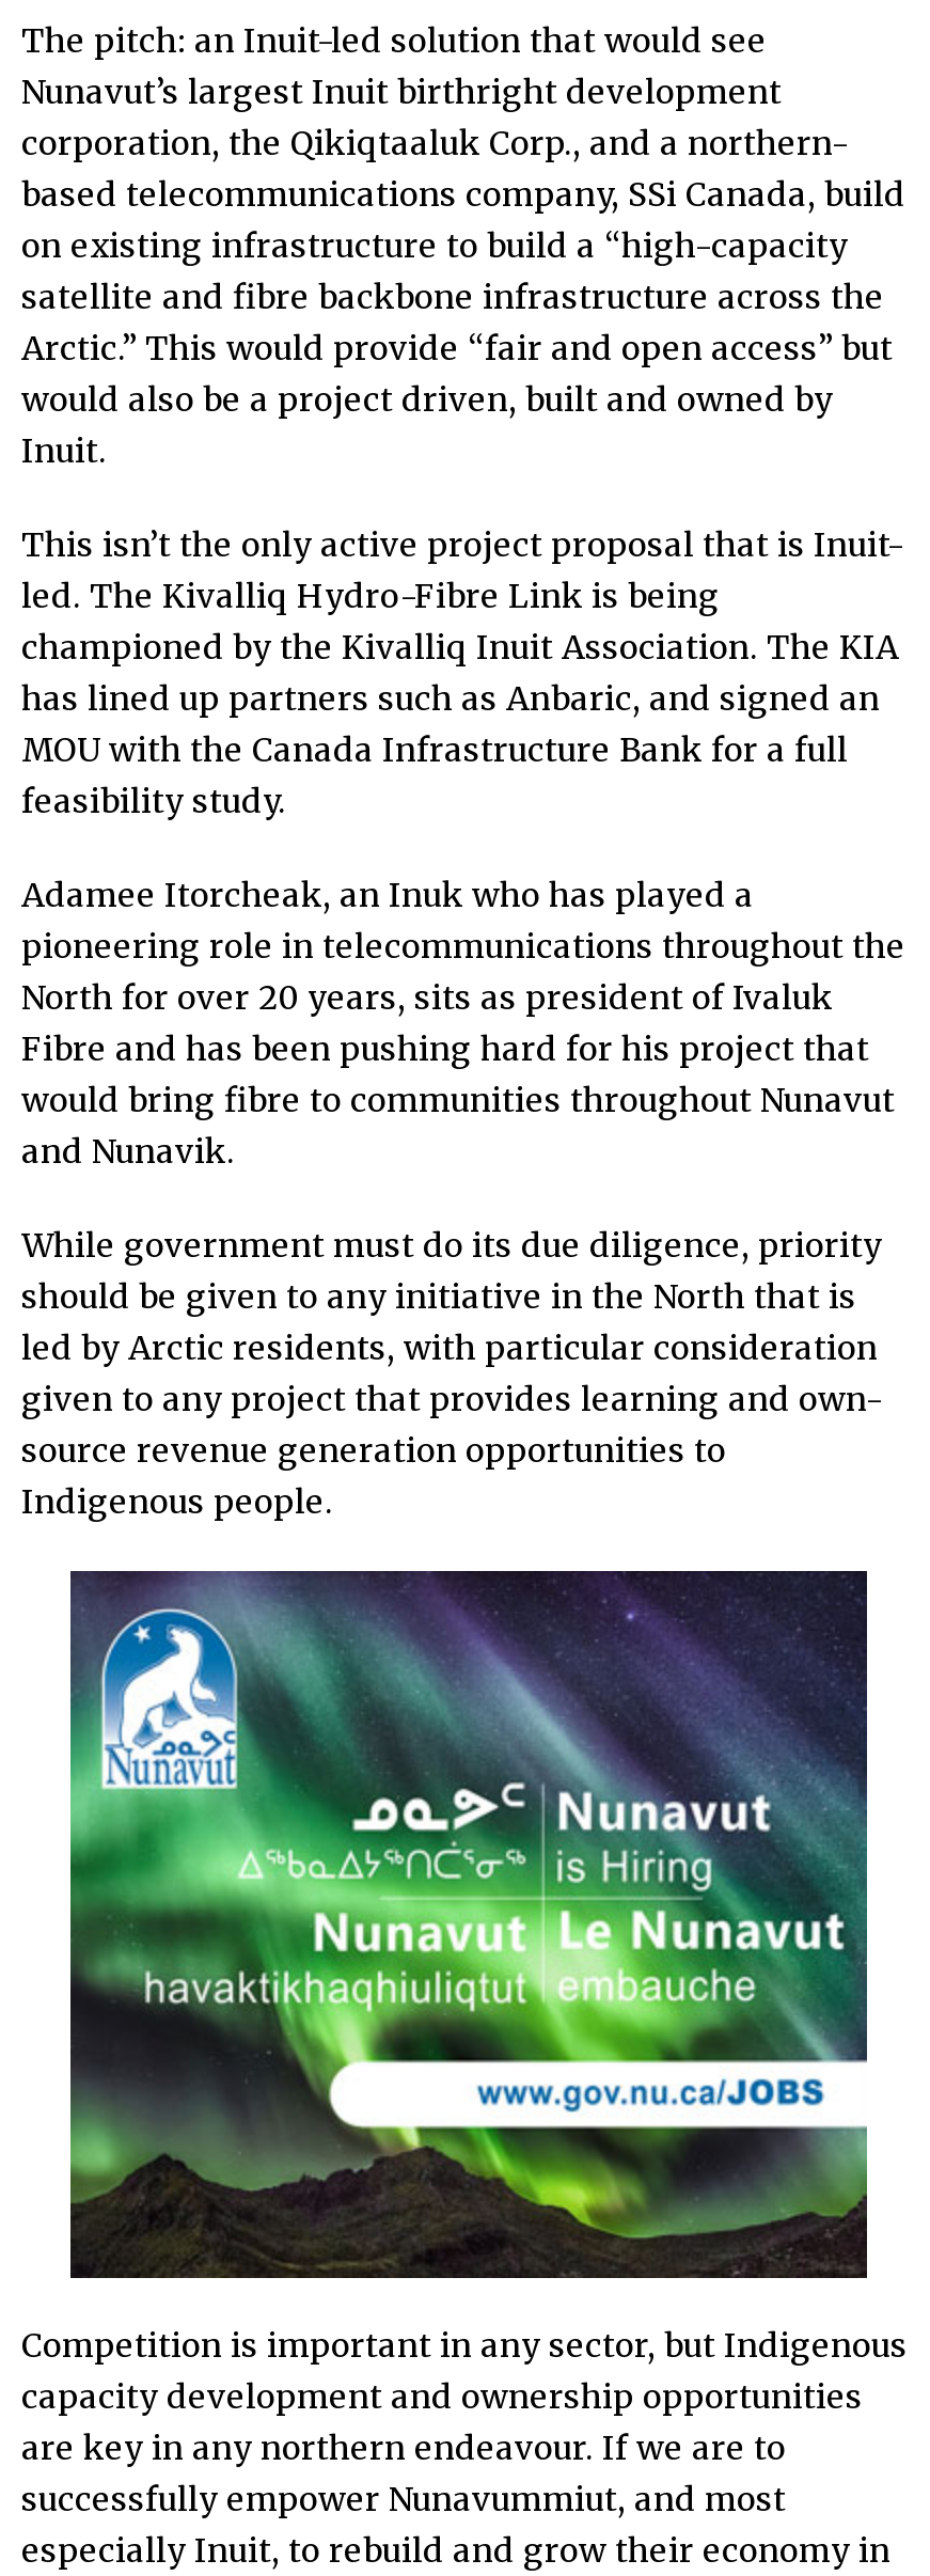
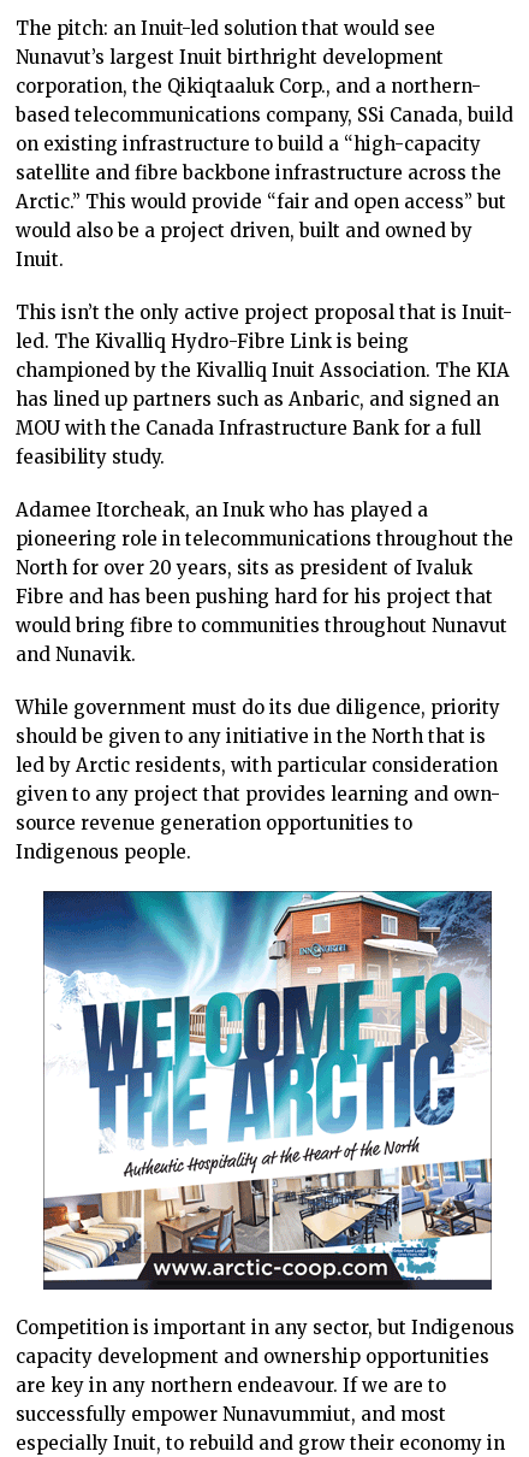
- [image]
+ [image]
